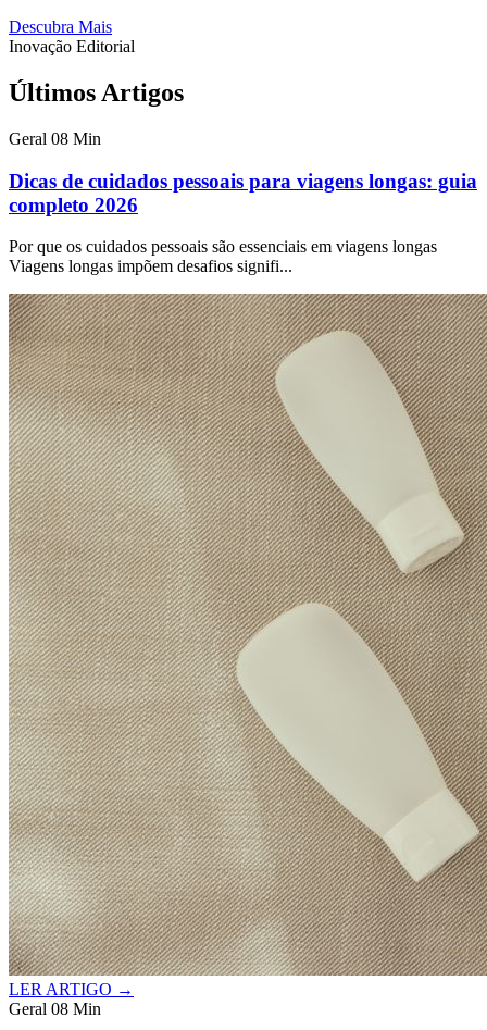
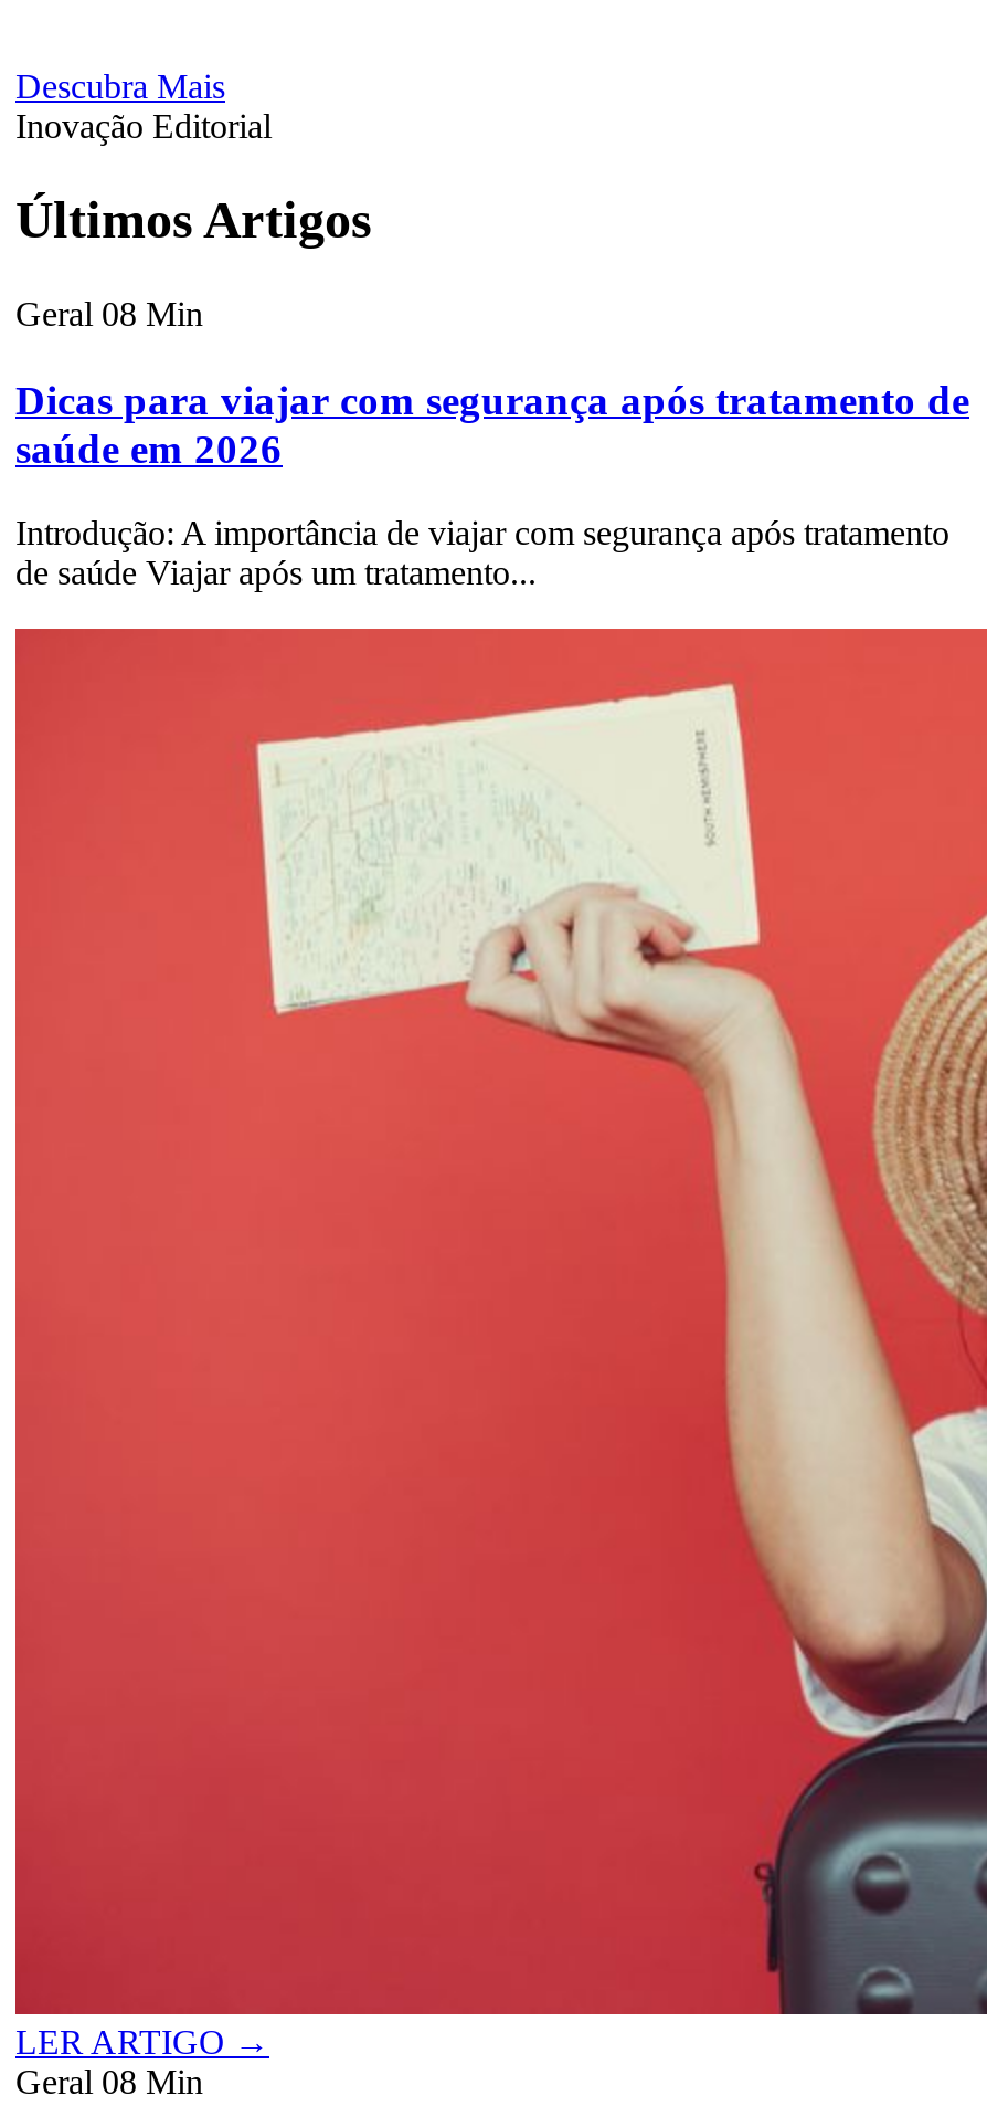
- Dicas de cuidados pessoais para viagens longas: guia
- completo 2026
+ Dicas para viajar com segurança após tratamento de
+ saúde em 2026

- Por que os cuidados pessoais são essenciais em viagens longas
- Viagens longas impõem desafios signifi...
+ Introdução: A importância de viajar com segurança após tratamento
+ de saúde Viajar após um tratamento...

- [image]
+ [image]
